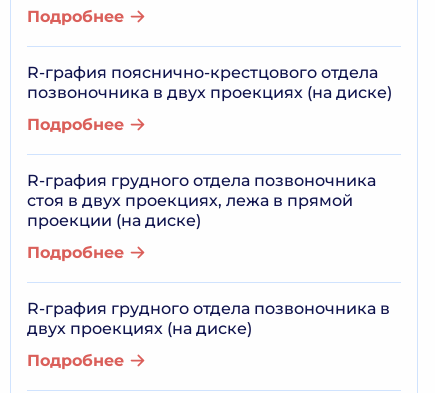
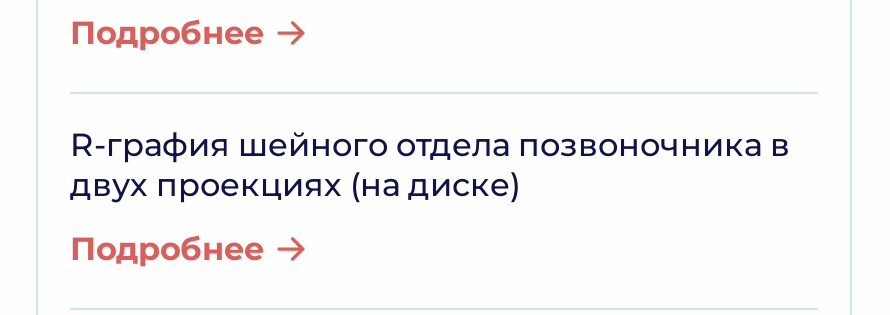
- R-графия пояснично-крестцового отдела
- позвоночника в двух проекциях (на диске)
- Подробнее
- R-графия грудного отдела позвоночника
- стоя в двух проекциях, лежа в прямой
- проекции (на диске)
- Подробнее
- R-графия грудного отдела позвоночника в
+ R-графия шейного отдела позвоночника в
